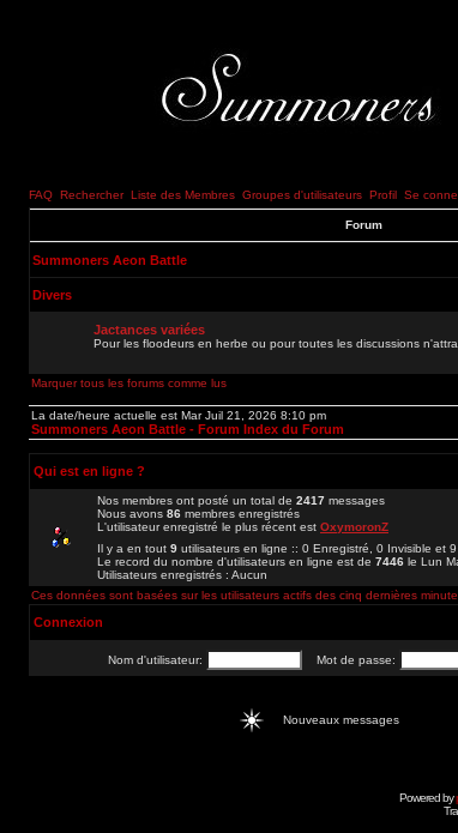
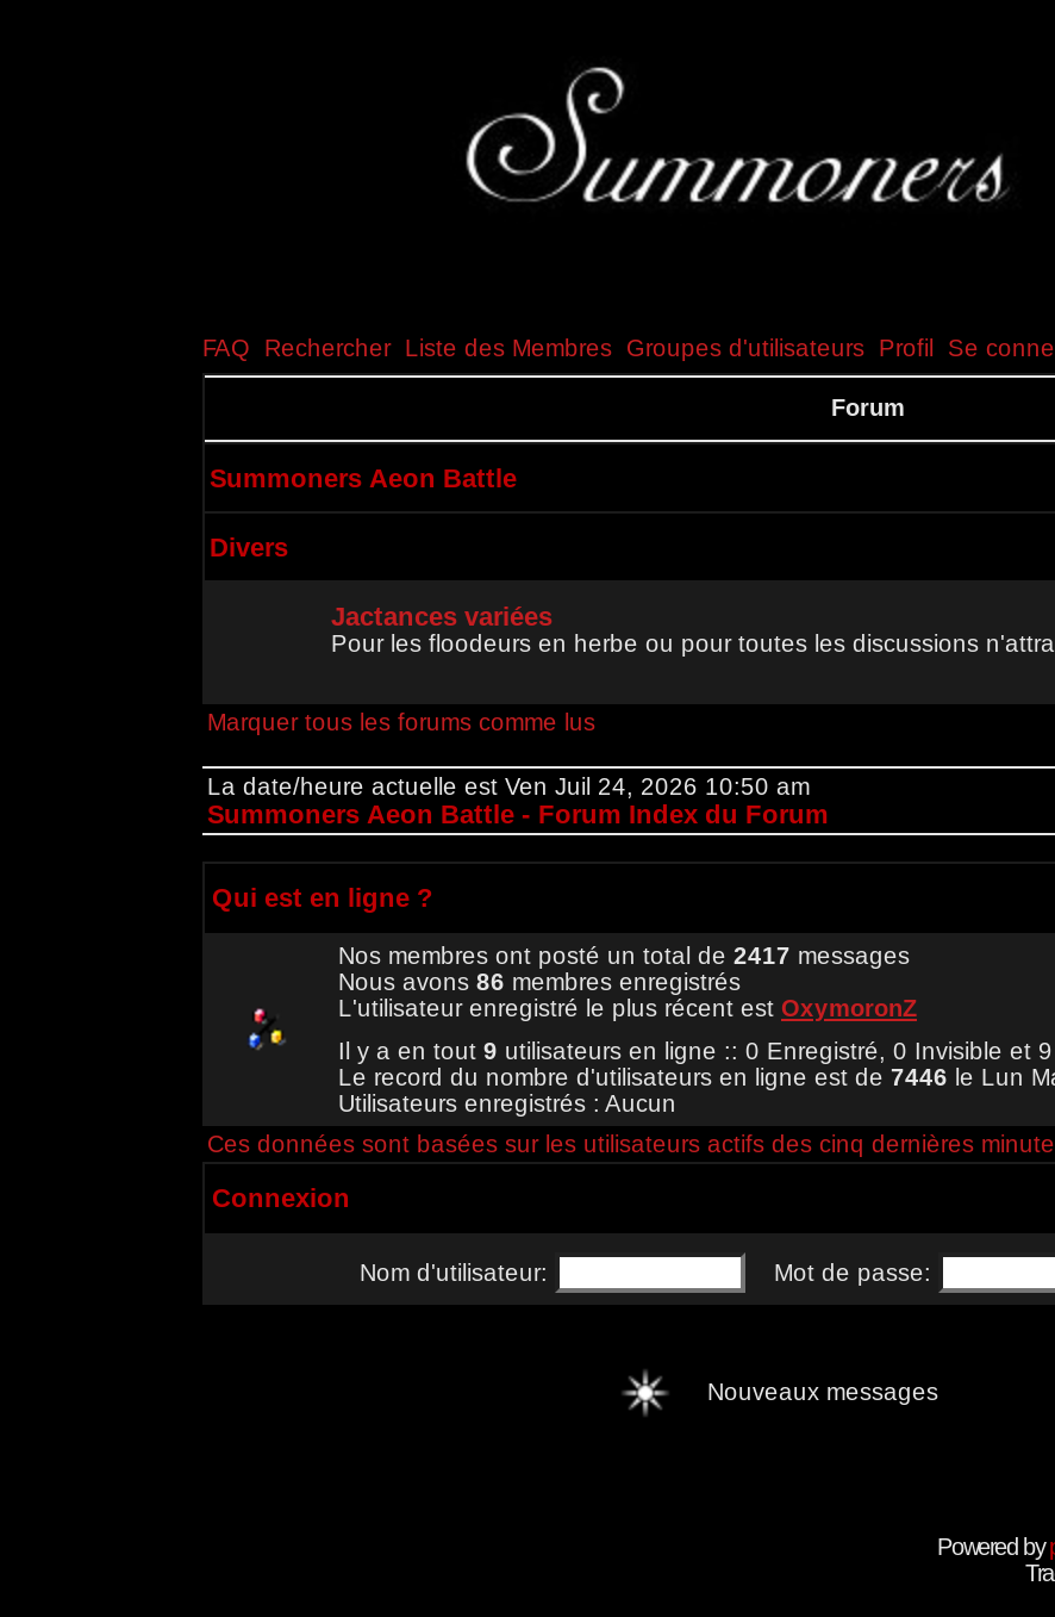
- La date/heure actuelle est Mar Juil 21, 2026 8:10 pm
+ La date/heure actuelle est Ven Juil 24, 2026 10:50 am
